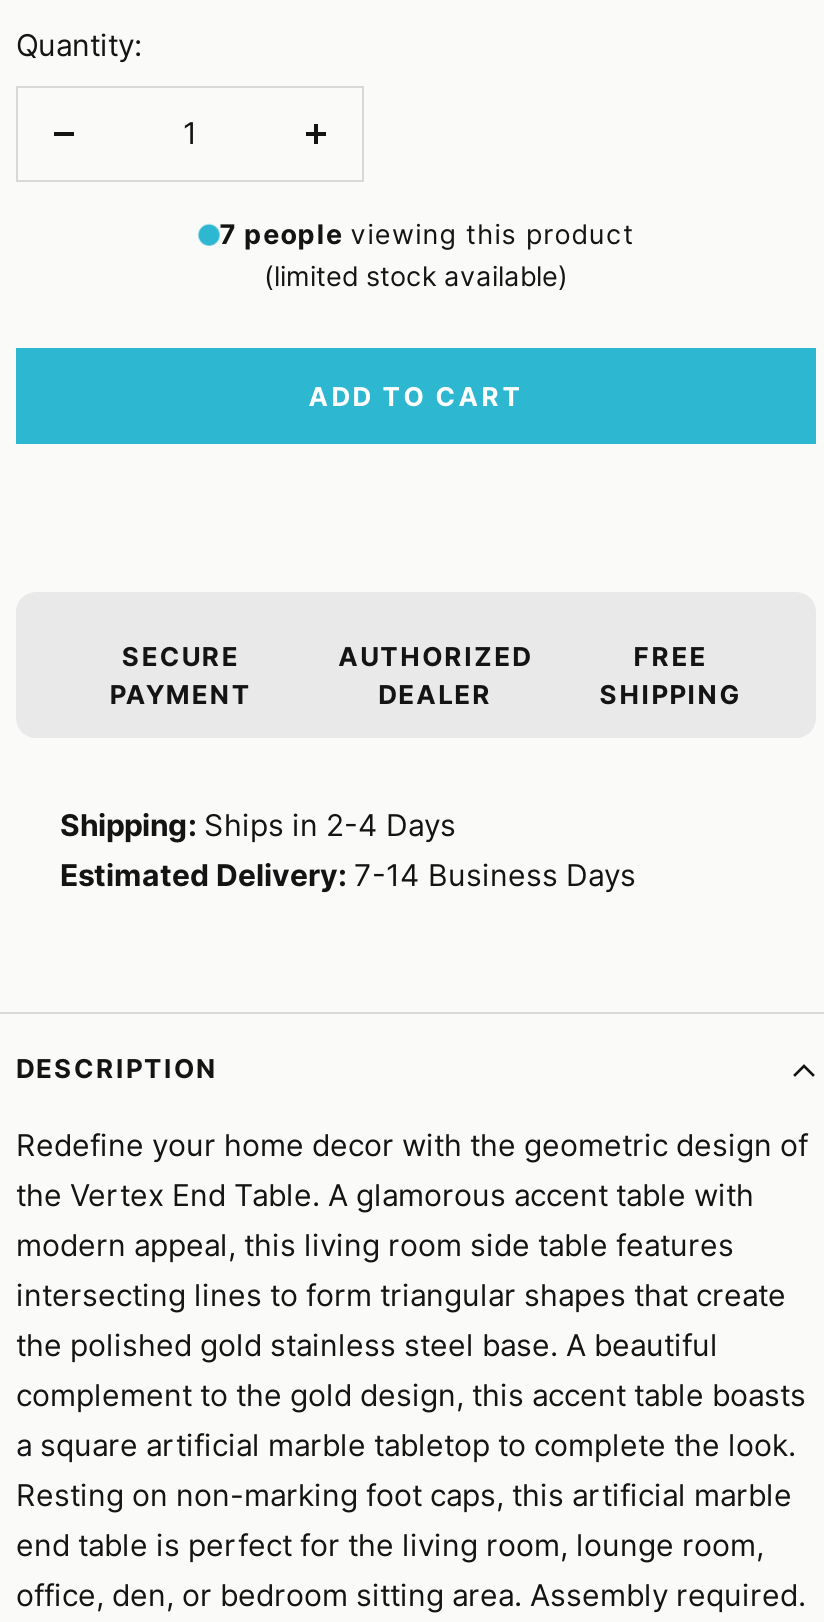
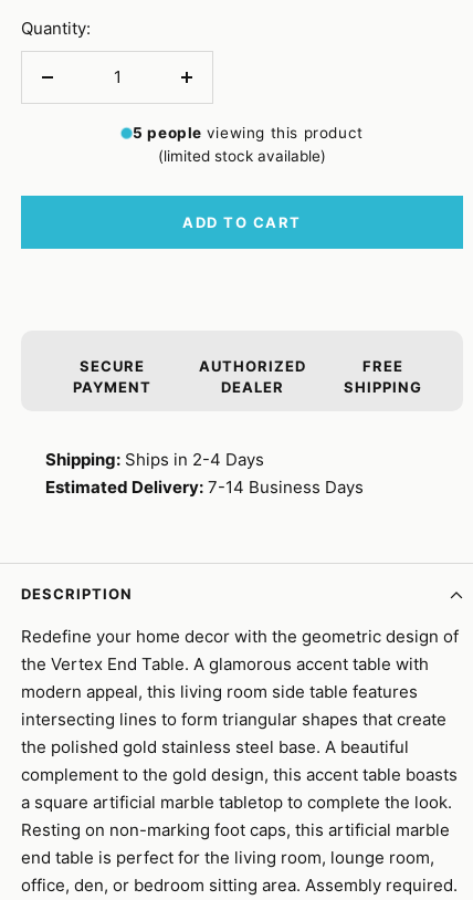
- 7 people viewing this product
+ 5 people viewing this product
